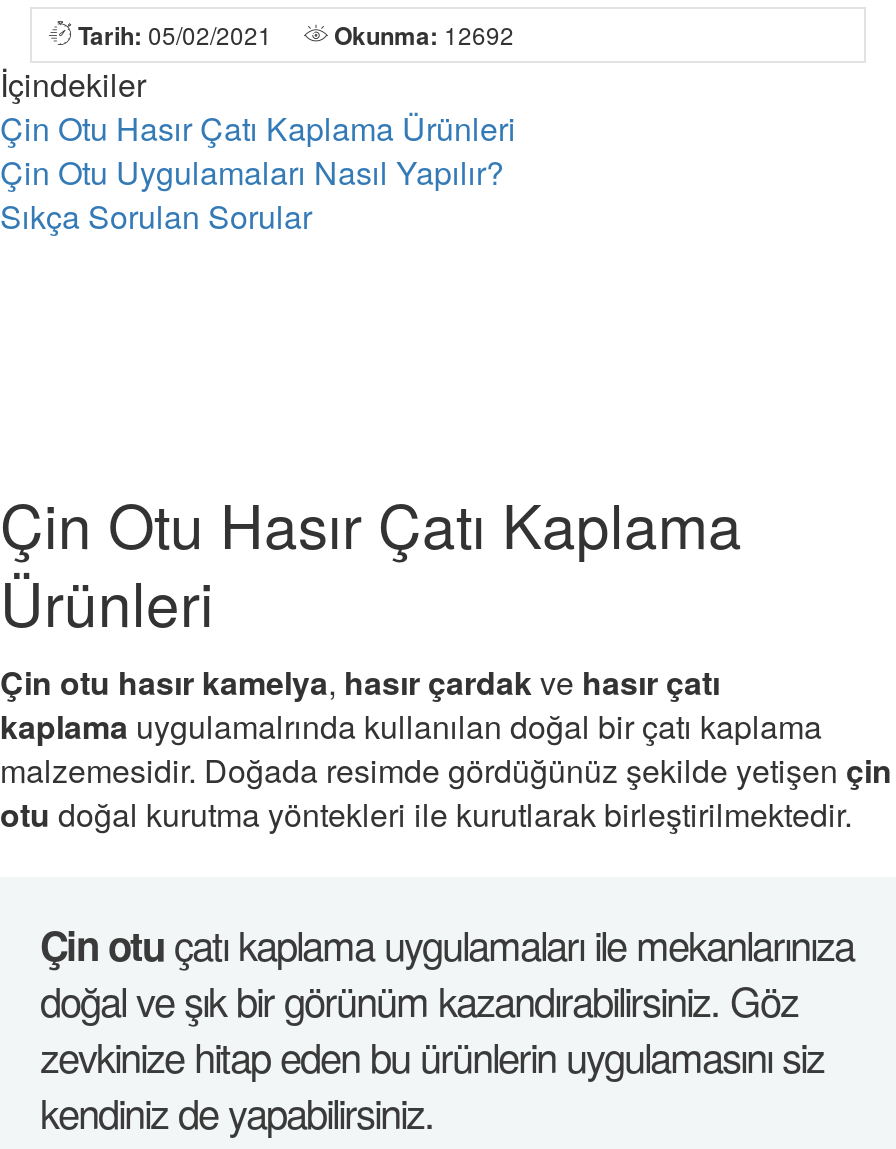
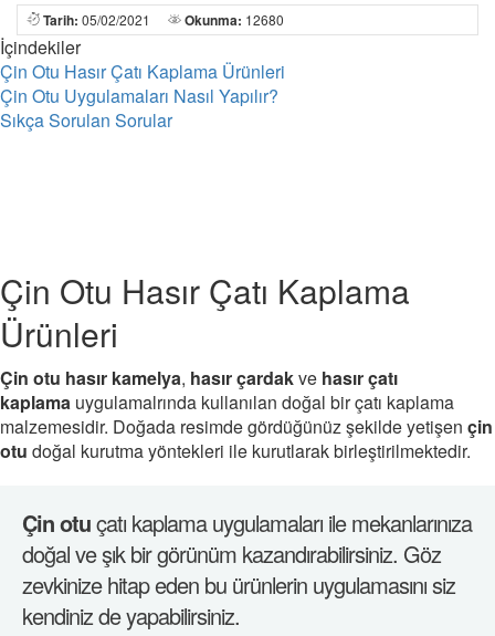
- Tarih: 05/02/2021 Okunma: 12692
+ Tarih: 05/02/2021 Okunma: 12680
